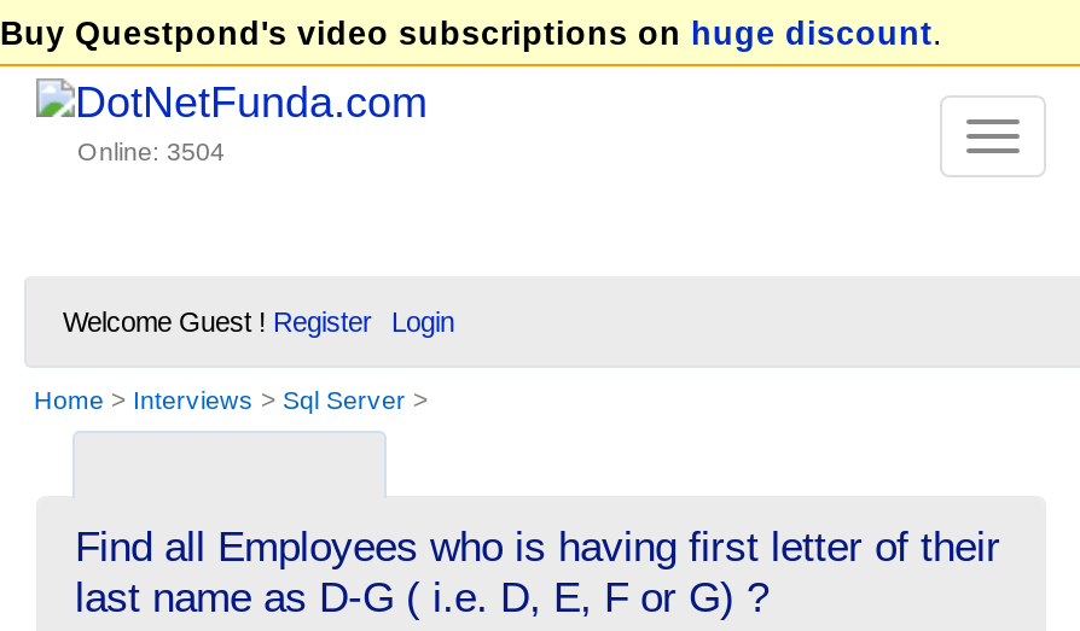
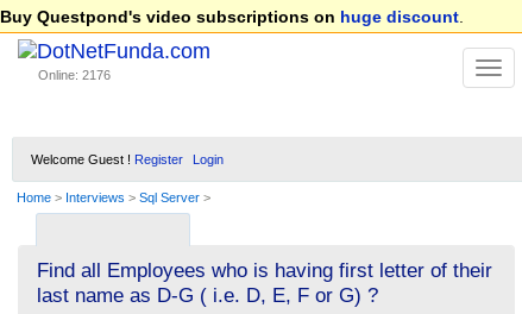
- Online: 3504
+ Online: 2176
